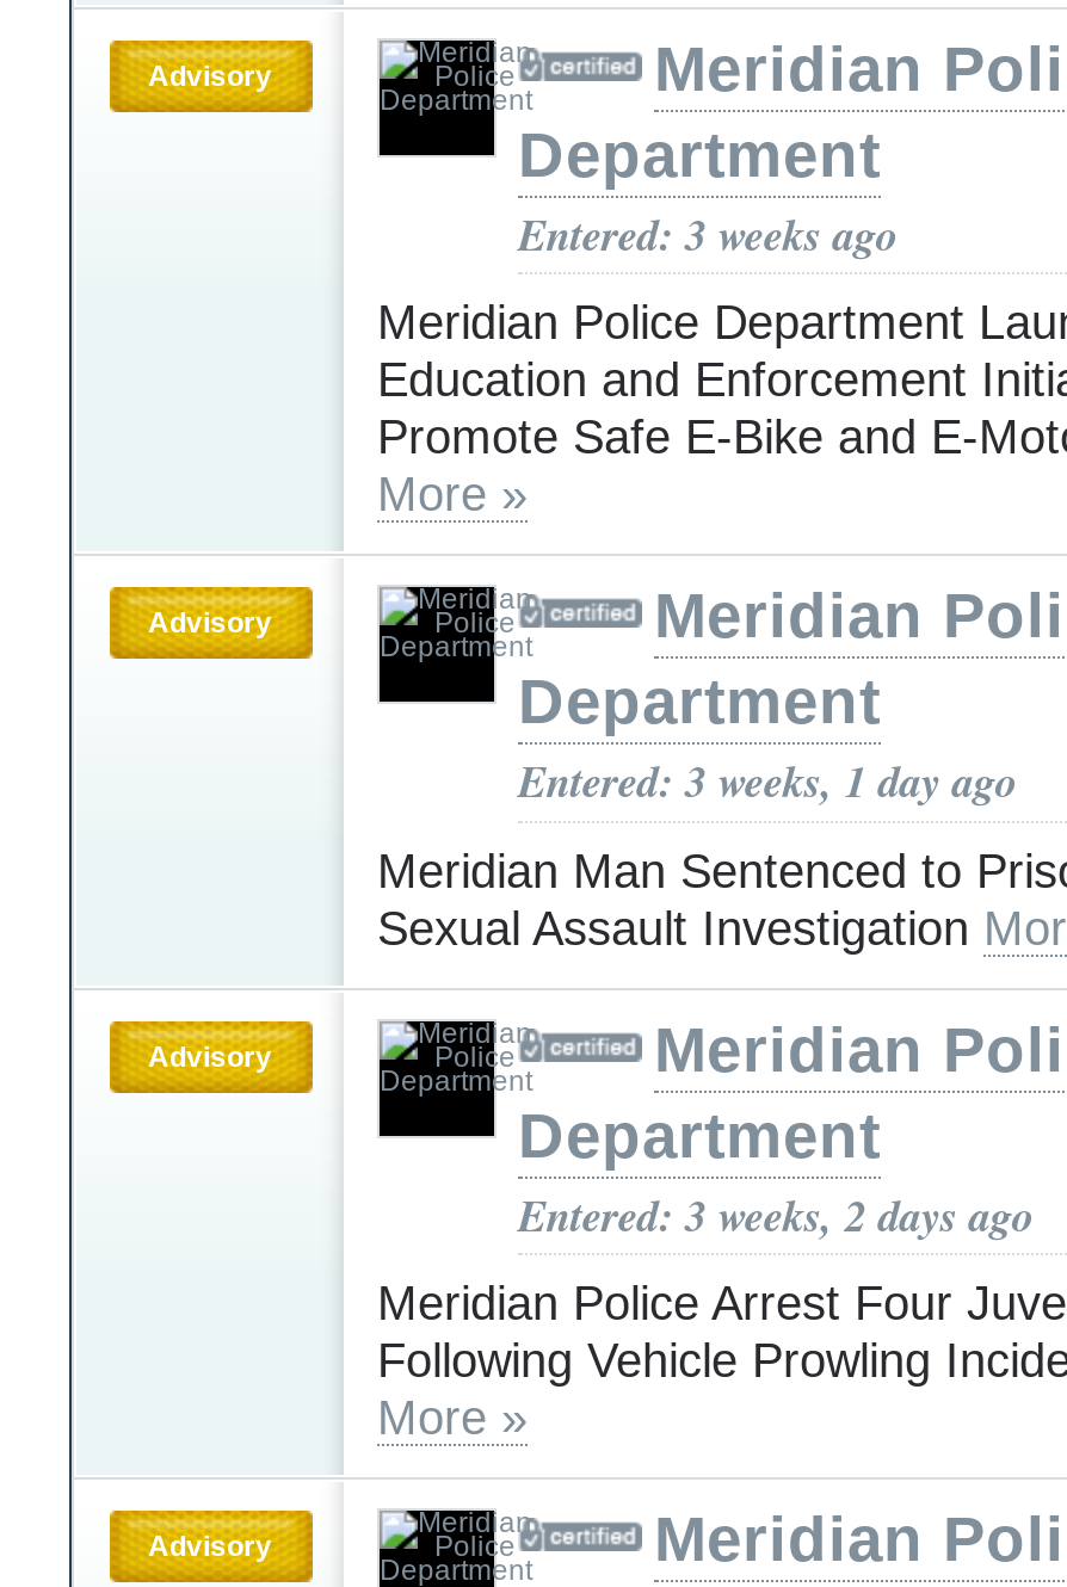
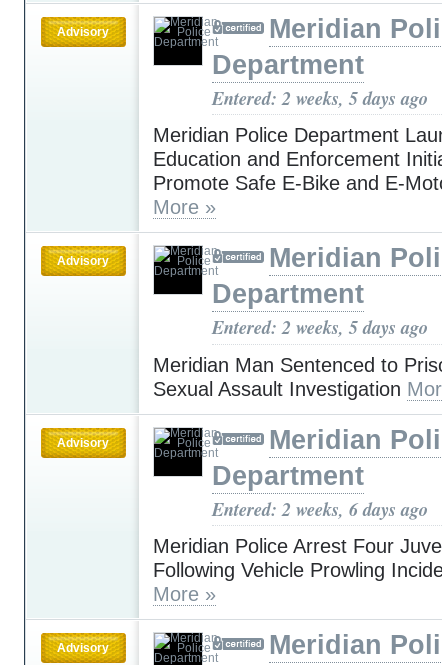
- Entered: 3 weeks ago
+ Entered: 2 weeks, 5 days ago

- Entered: 3 weeks, 1 day ago
+ Entered: 2 weeks, 5 days ago

- Entered: 3 weeks, 2 days ago
+ Entered: 2 weeks, 6 days ago
